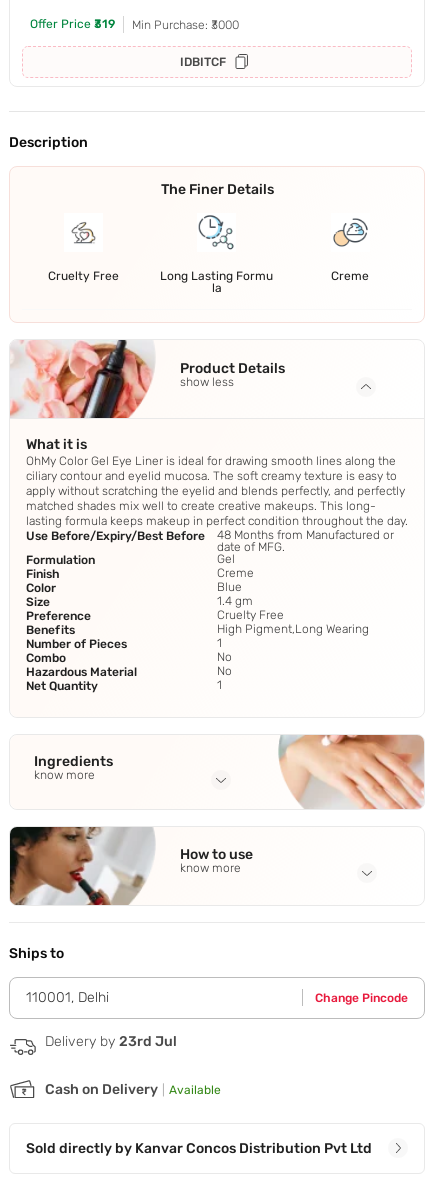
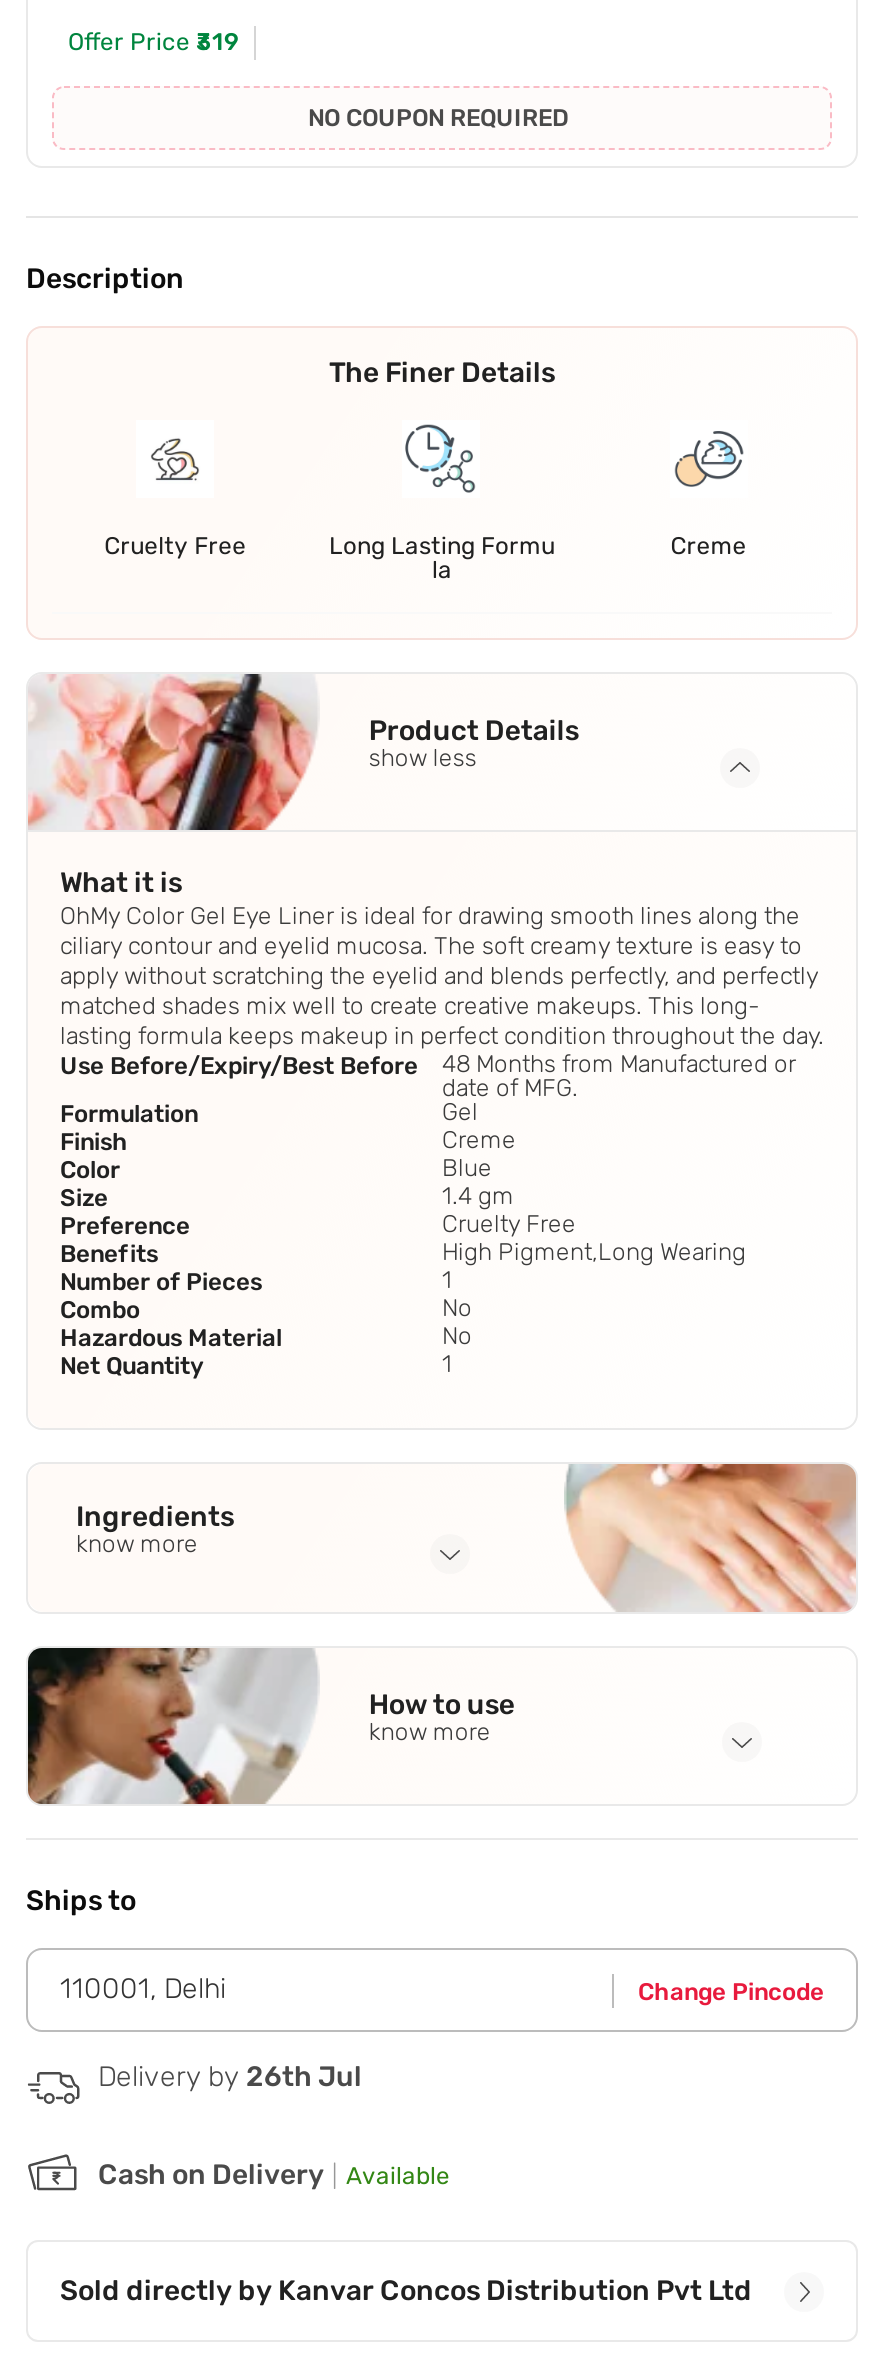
- Min Purchase: ₹3000
- IDBITCF
+ NO COUPON REQUIRED

- Delivery by 23rd Jul
+ Delivery by 26th Jul
